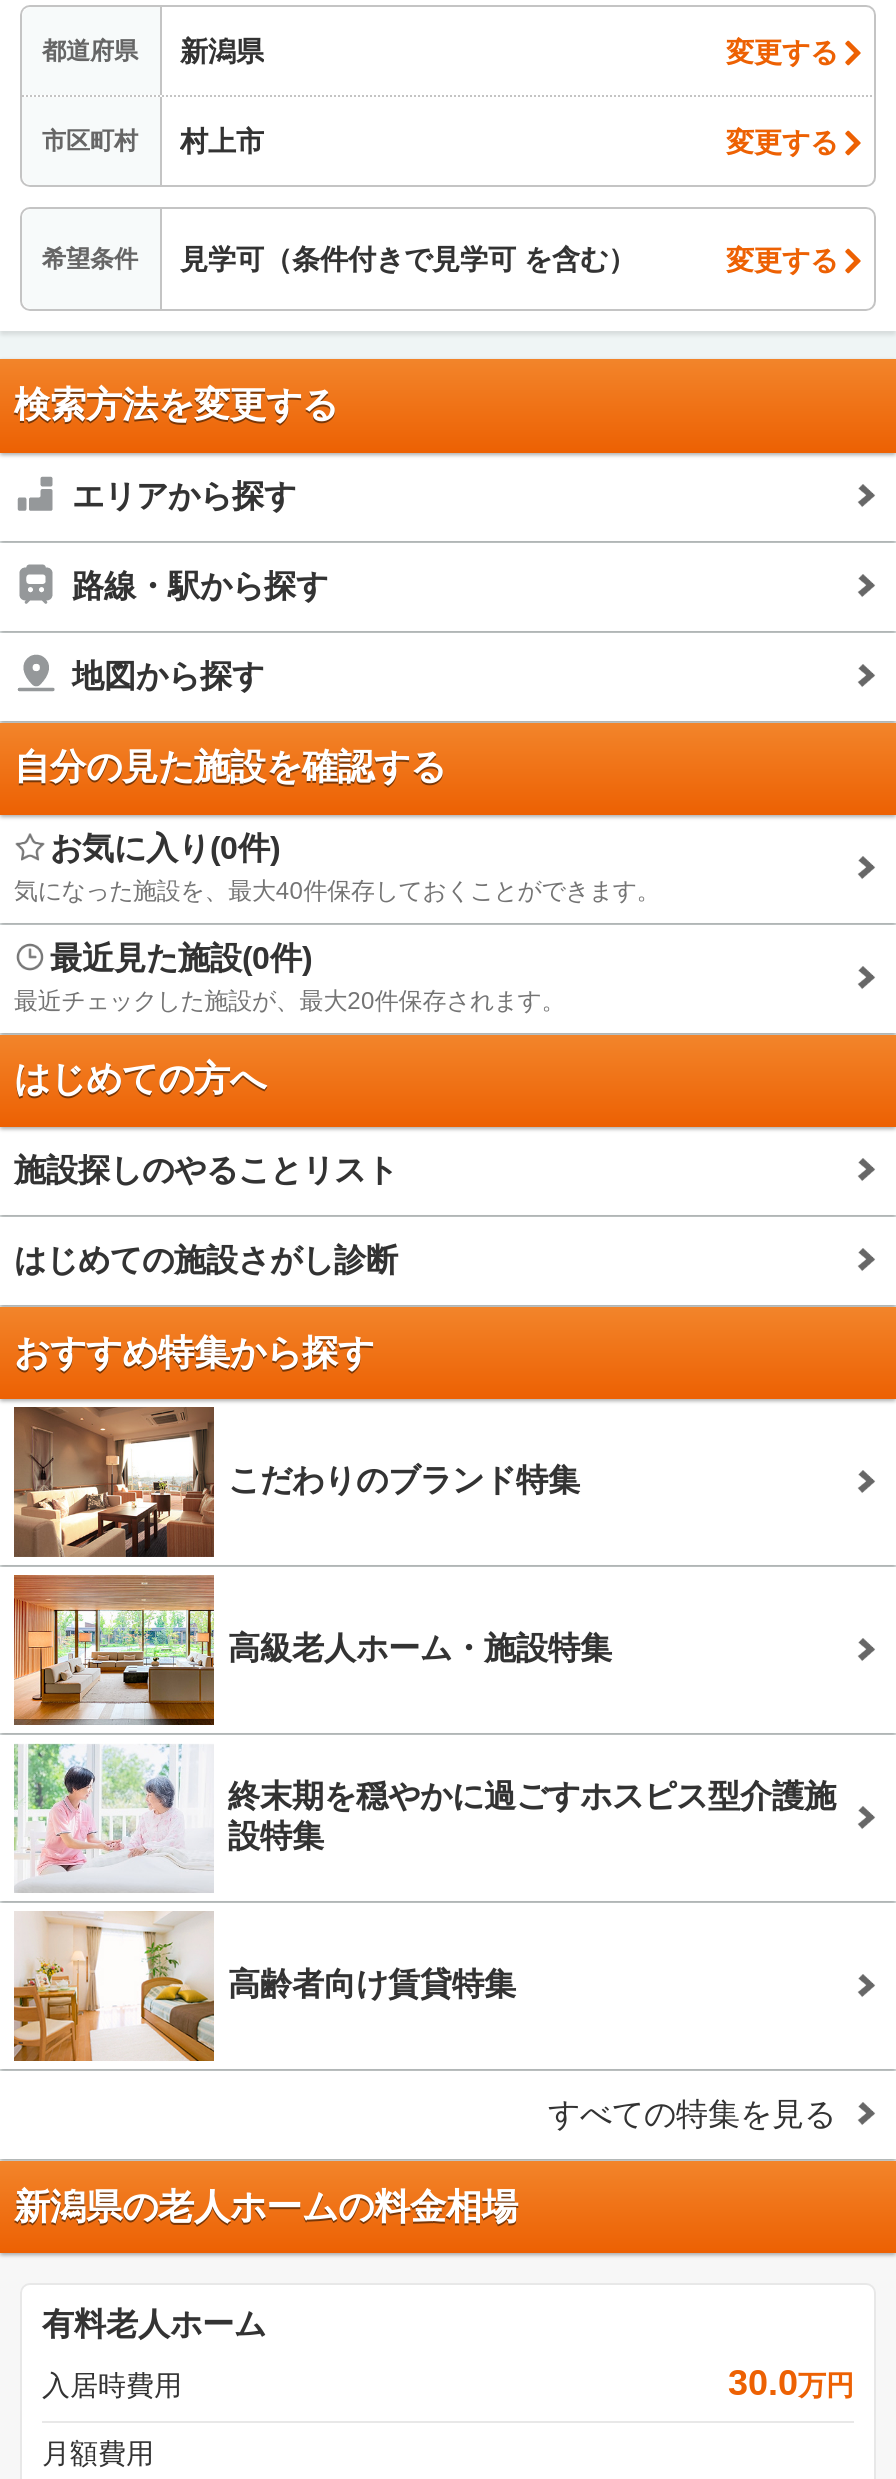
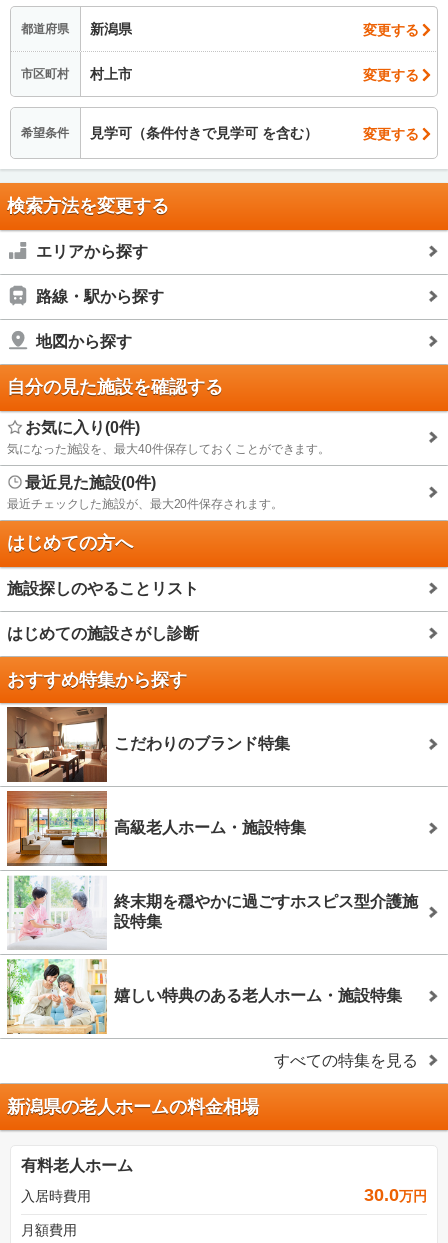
- [image]
- 高齢者向け賃貸特集
+ [image]
+ 嬉しい特典のある老人ホーム・施設特集
